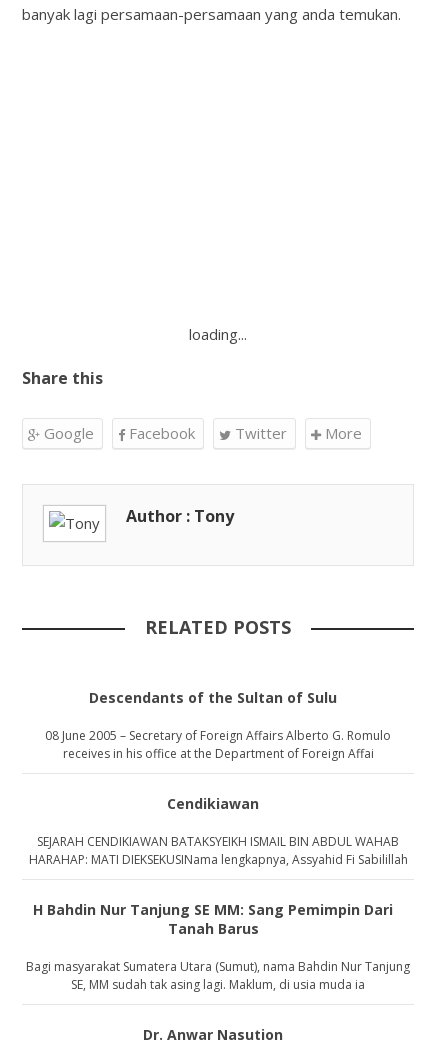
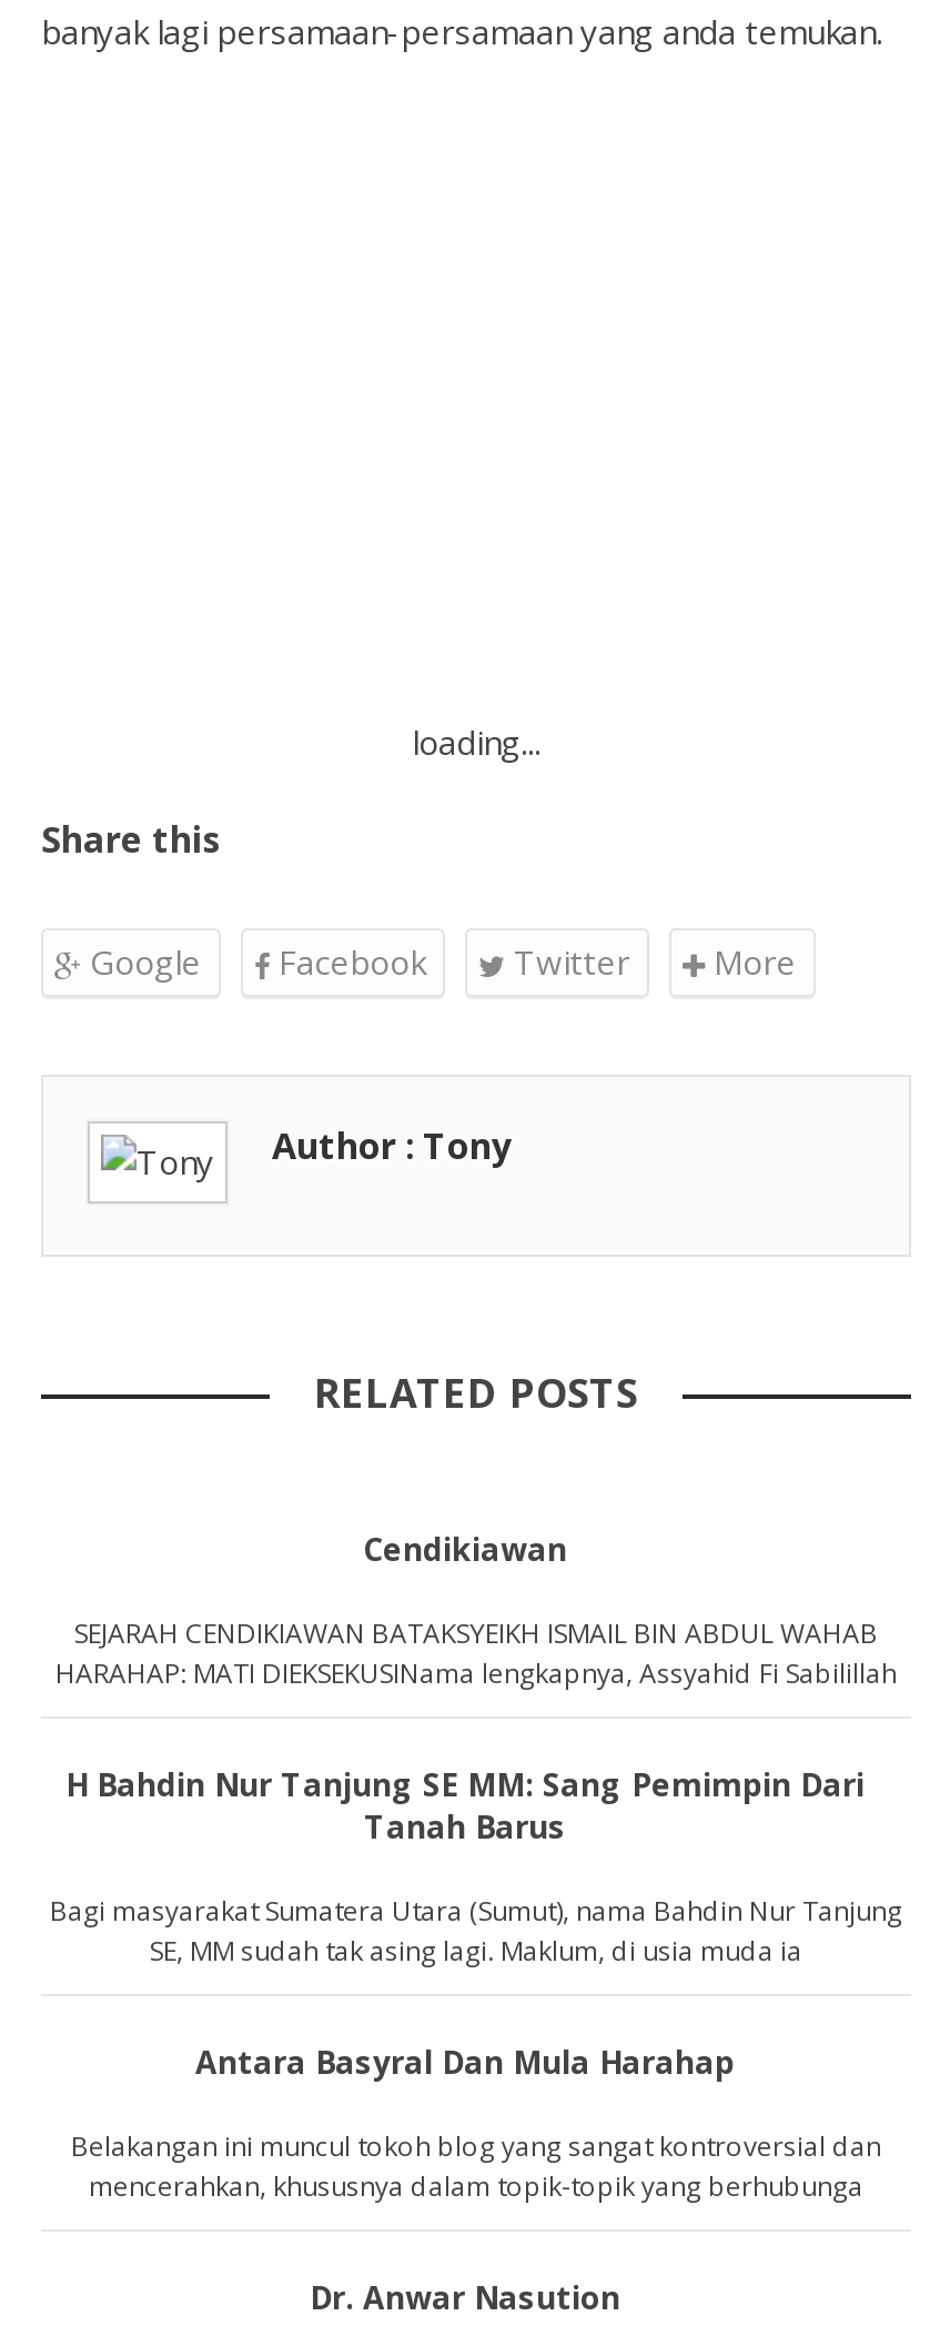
- Descendants of the Sultan of Sulu
- 08 June 2005 – Secretary of Foreign Affairs Alberto G. Romulo
- receives in his office at the Department of Foreign Affai

moved up: Cendikiawan | SEJARAH CENDIKIAWAN BATAKSYEIKH ISMAIL BIN ABDUL WAHAB | HARAHAP: MATI DIEKSEKUSINama lengkapnya, Assyahid Fi Sabilillah | H Bahdin Nur Tanjung SE MM: Sang Pemimpin Dari | Tanah Barus | Bagi masyarakat Sumatera Utara (Sumut), nama Bahdin Nur Tanjung | SE, MM sudah tak asing lagi. Maklum, di usia muda ia

+ Antara Basyral Dan Mula Harahap
+ Belakangan ini muncul tokoh blog yang sangat kontroversial dan
+ mencerahkan, khususnya dalam topik-topik yang berhubunga
